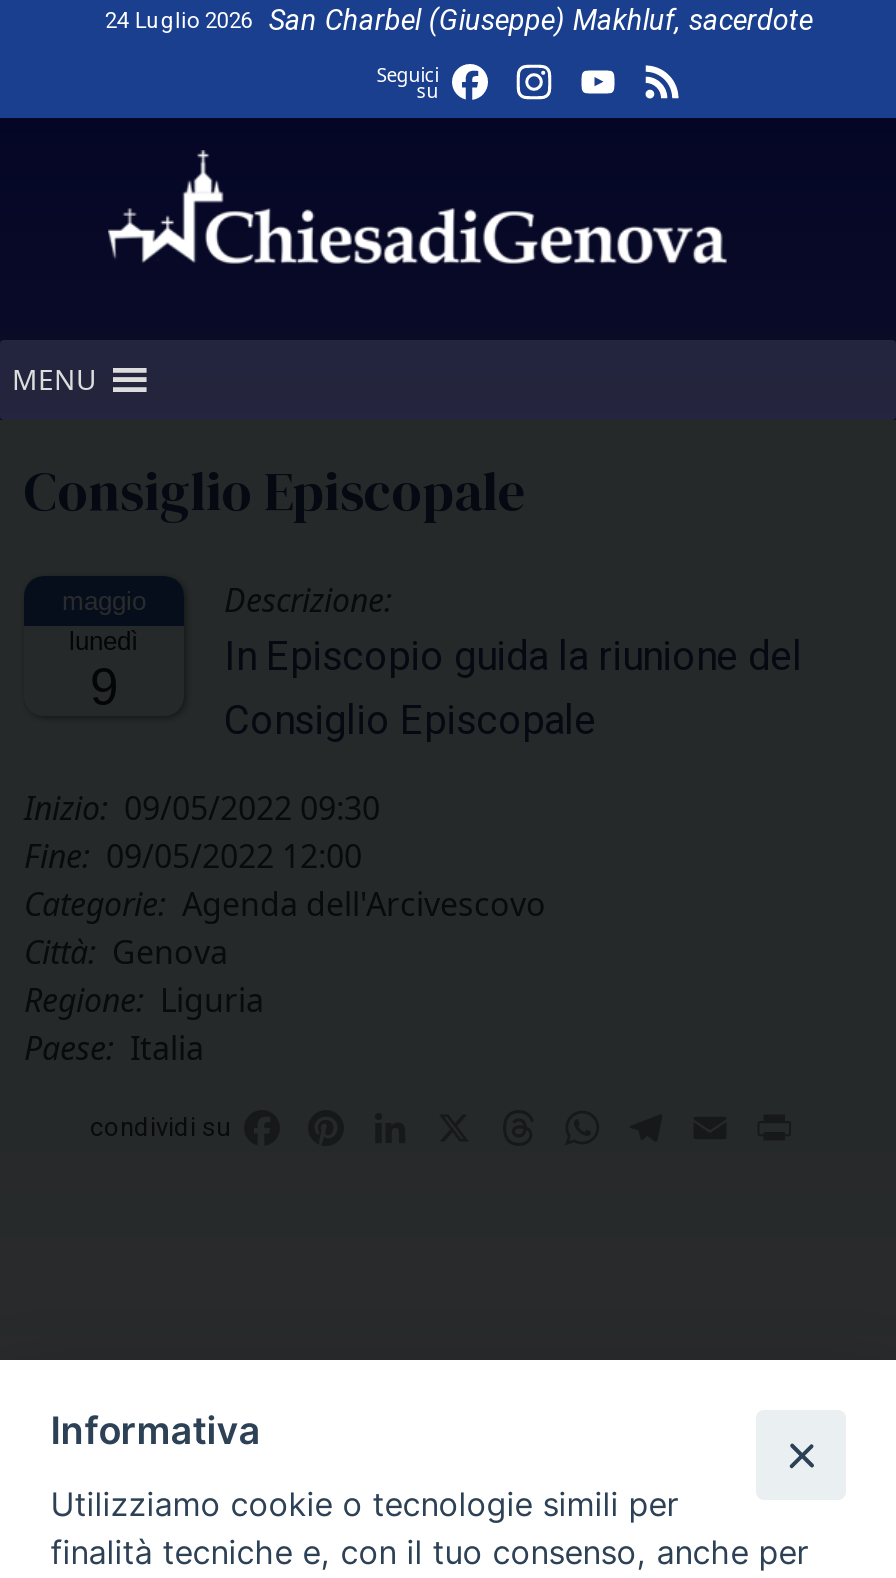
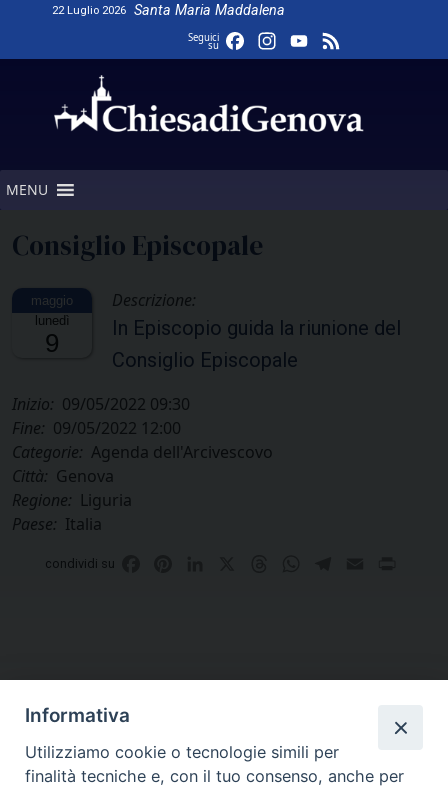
- 24 Luglio 2026
- San Charbel (Giuseppe) Makhluf, sacerdote
+ 22 Luglio 2026
+ Santa Maria Maddalena
